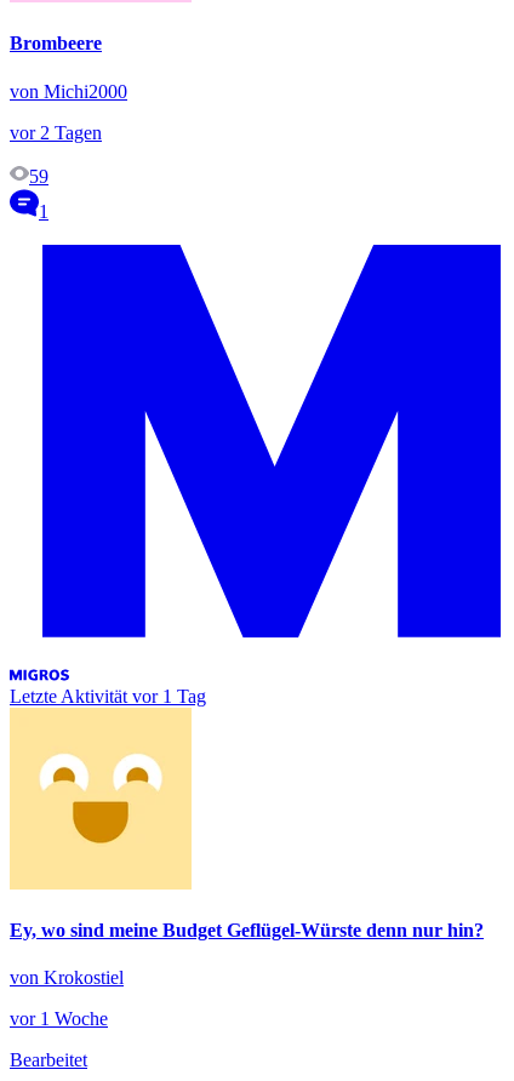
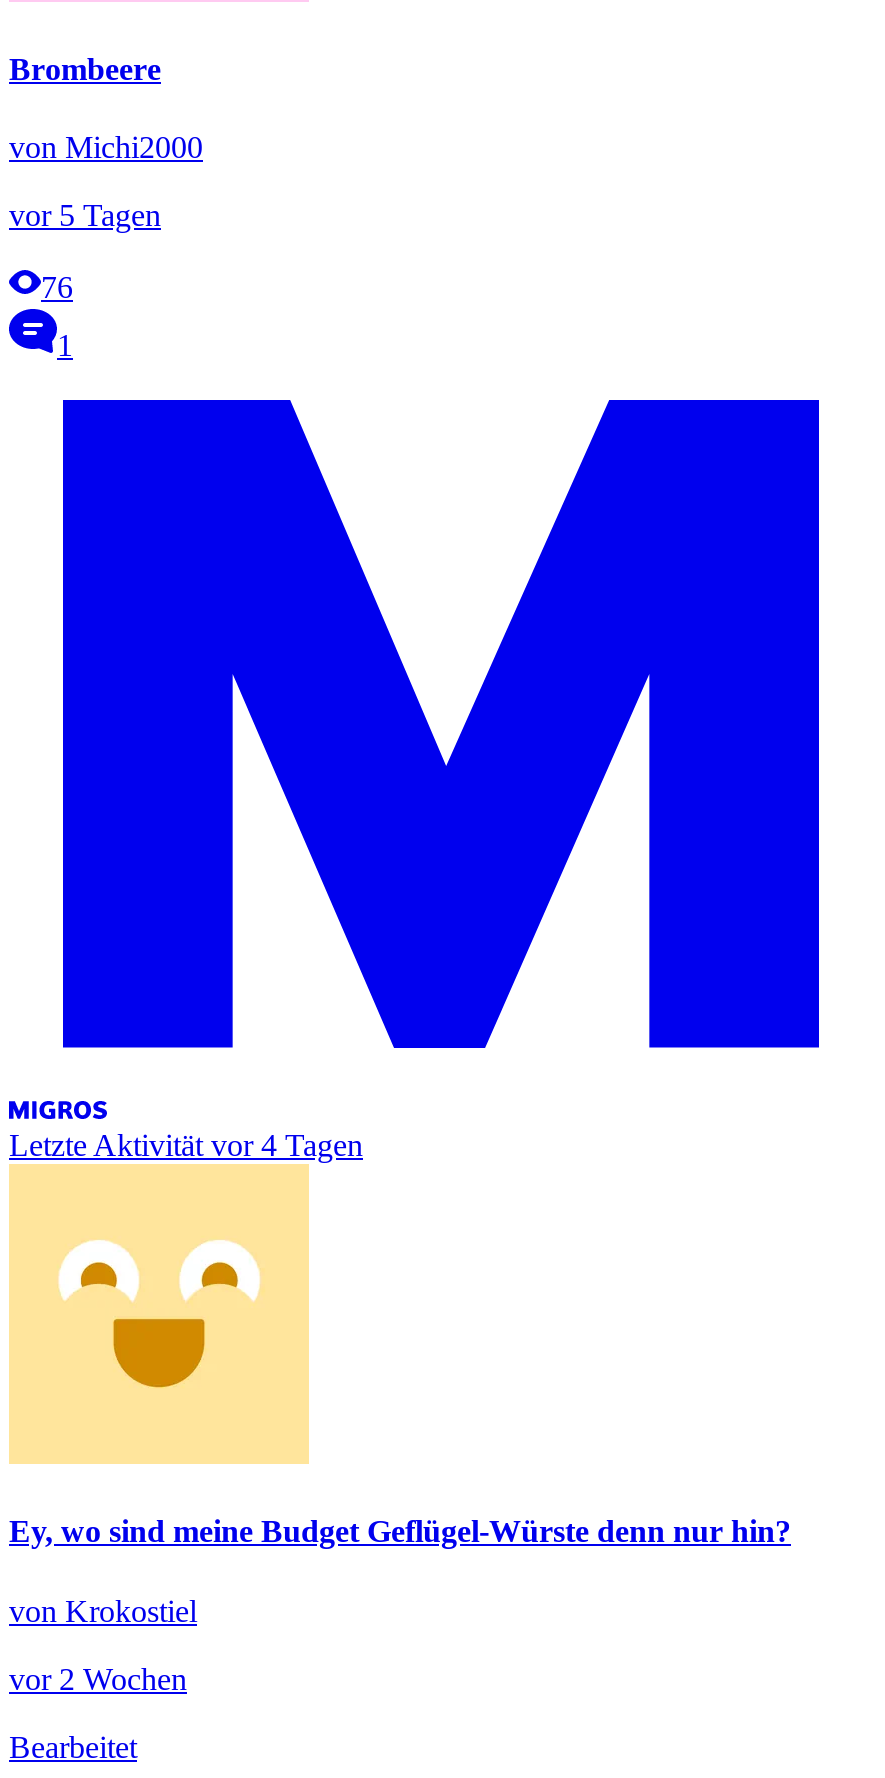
- vor 2 Tagen
+ vor 5 Tagen

- 59
+ 76

- Letzte Aktivität vor 1 Tag
+ Letzte Aktivität vor 4 Tagen

- vor 1 Woche
+ vor 2 Wochen
